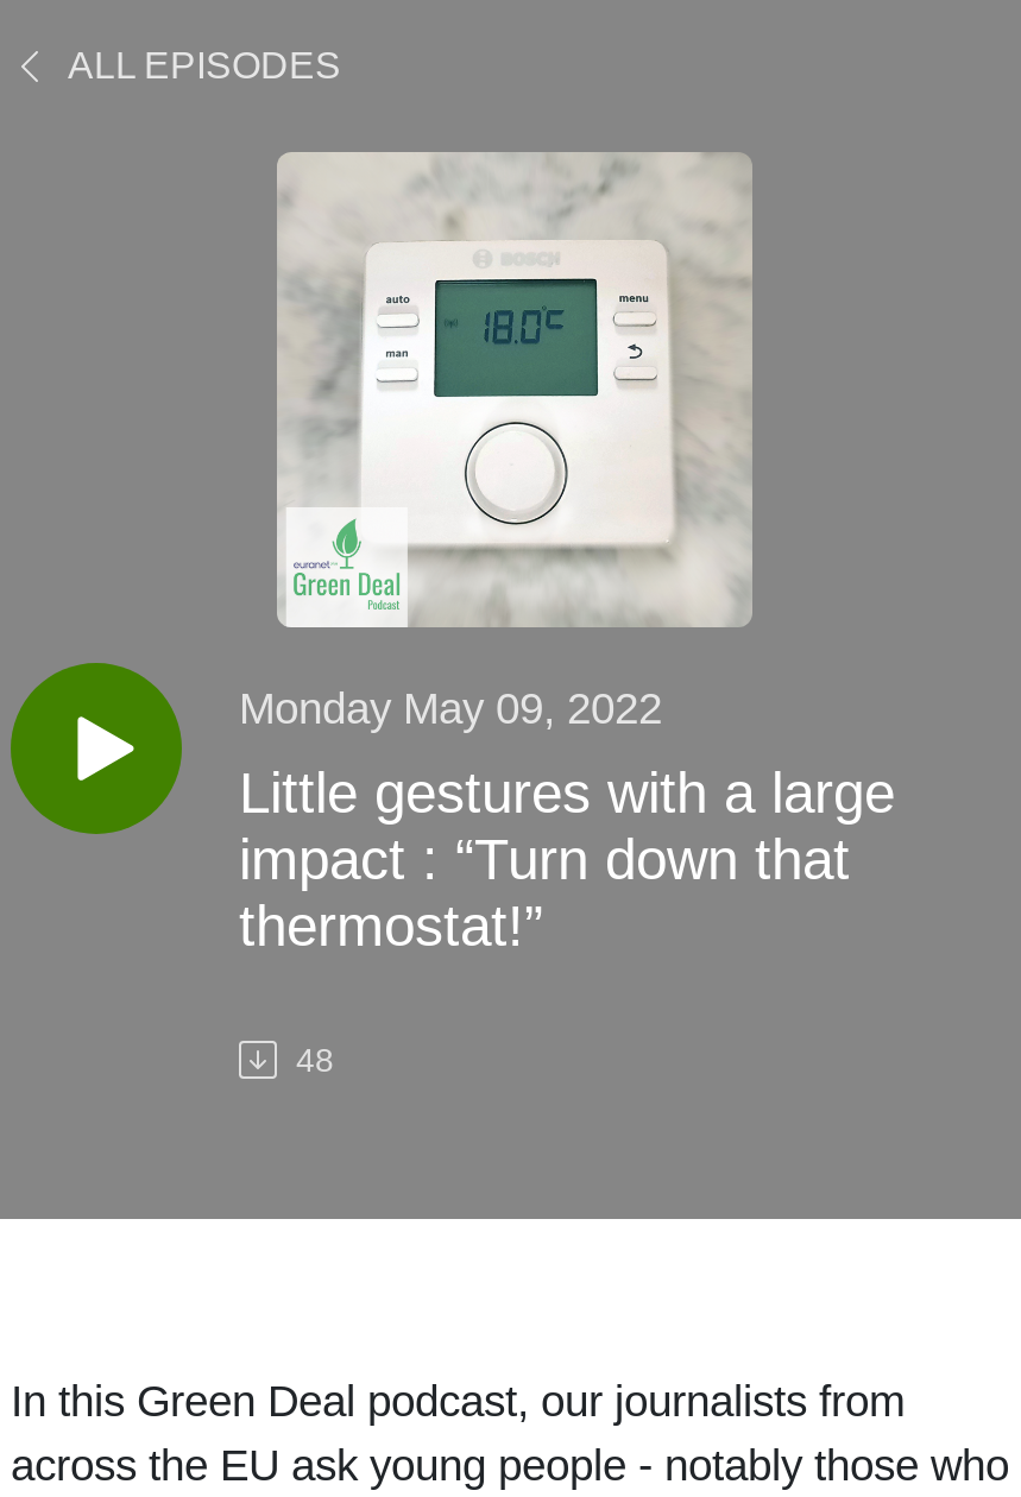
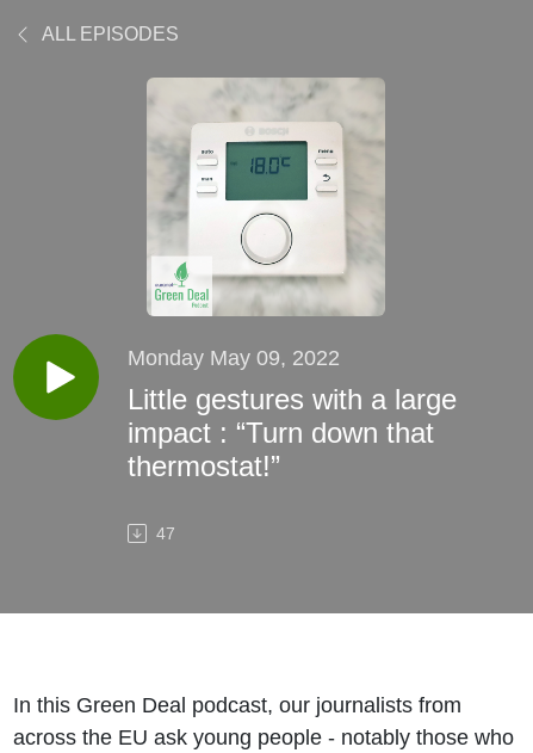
- 48
+ 47
